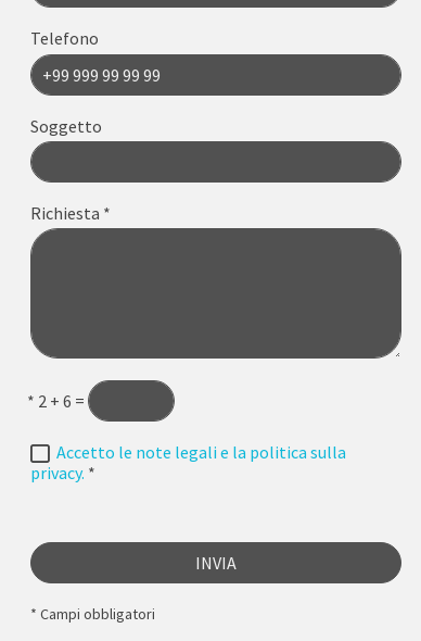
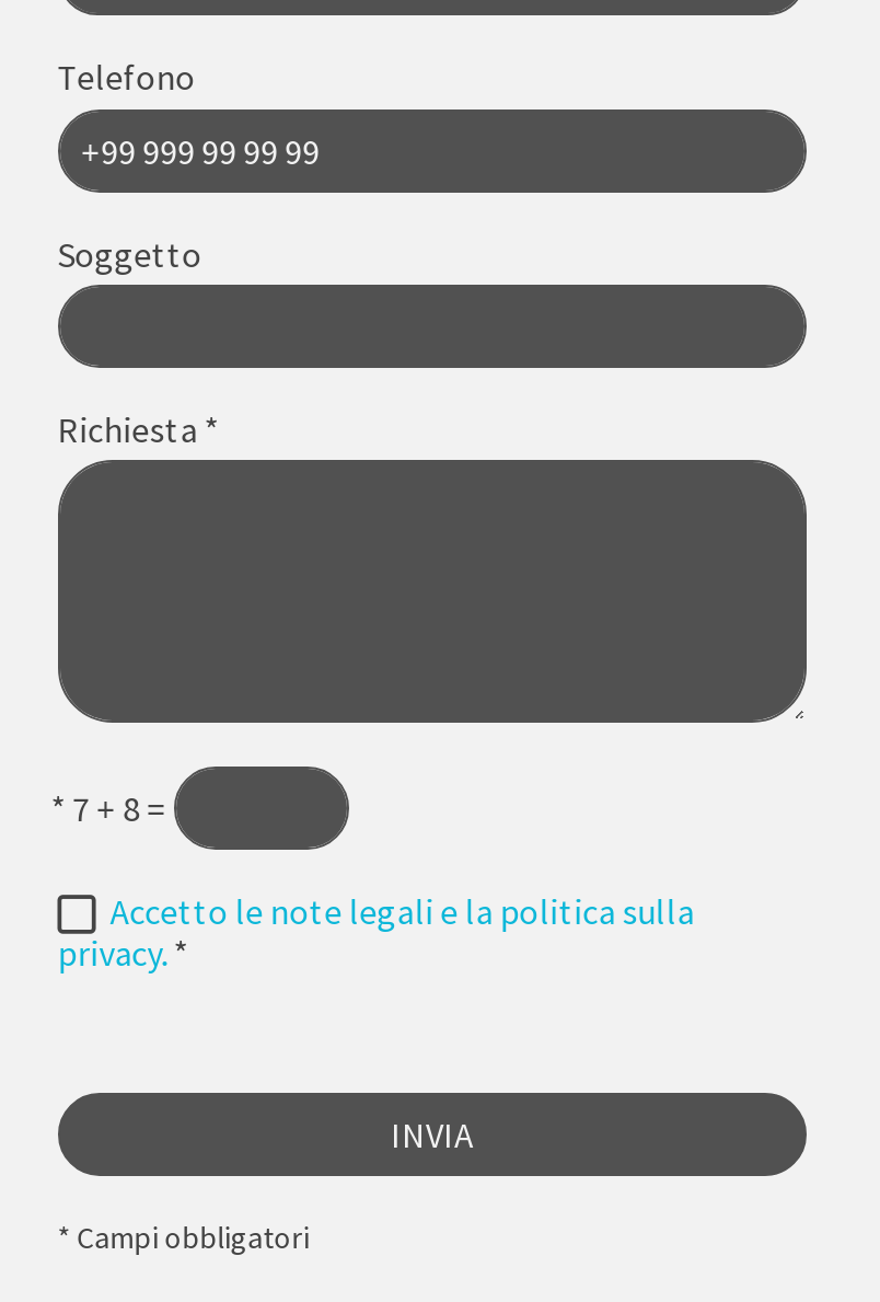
- * 2 + 6 =
+ * 7 + 8 =
